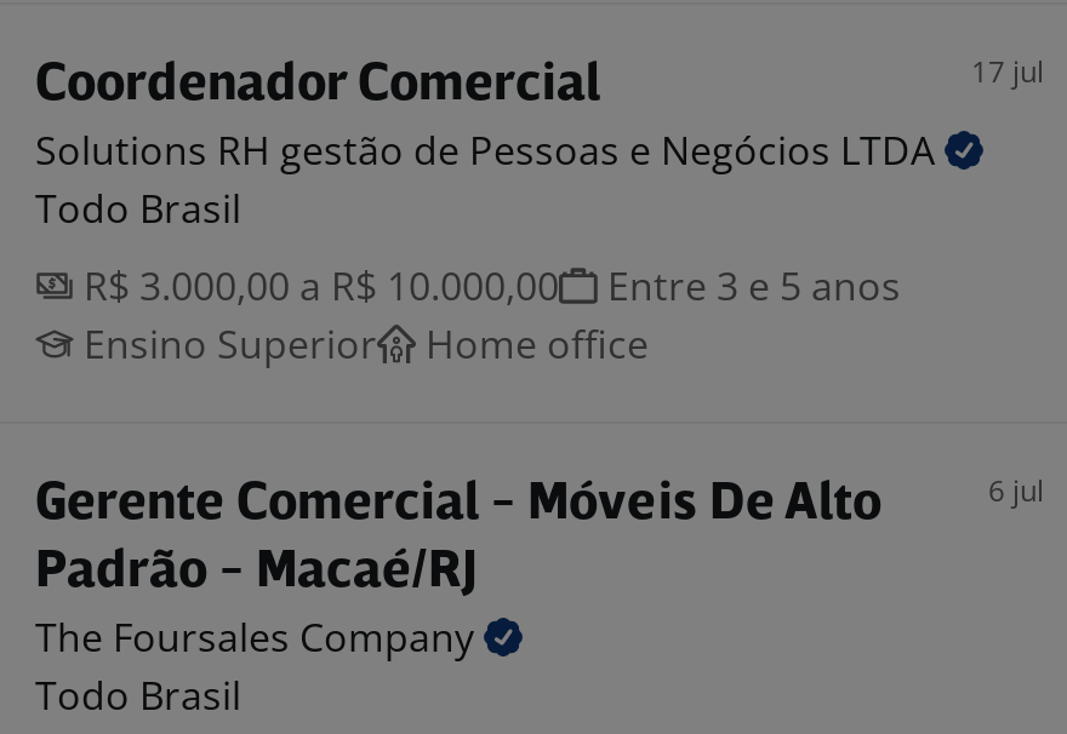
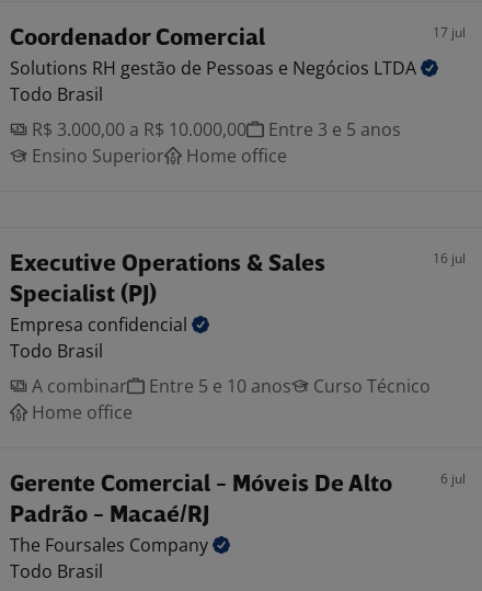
+ Executive Operations & Sales
+ Specialist (PJ)

+ 16 jul
+ Empresa confidencial
+ Todo Brasil
+ A combinar
+ Entre 5 e 10 anos
+ Curso Técnico
+ Home office
